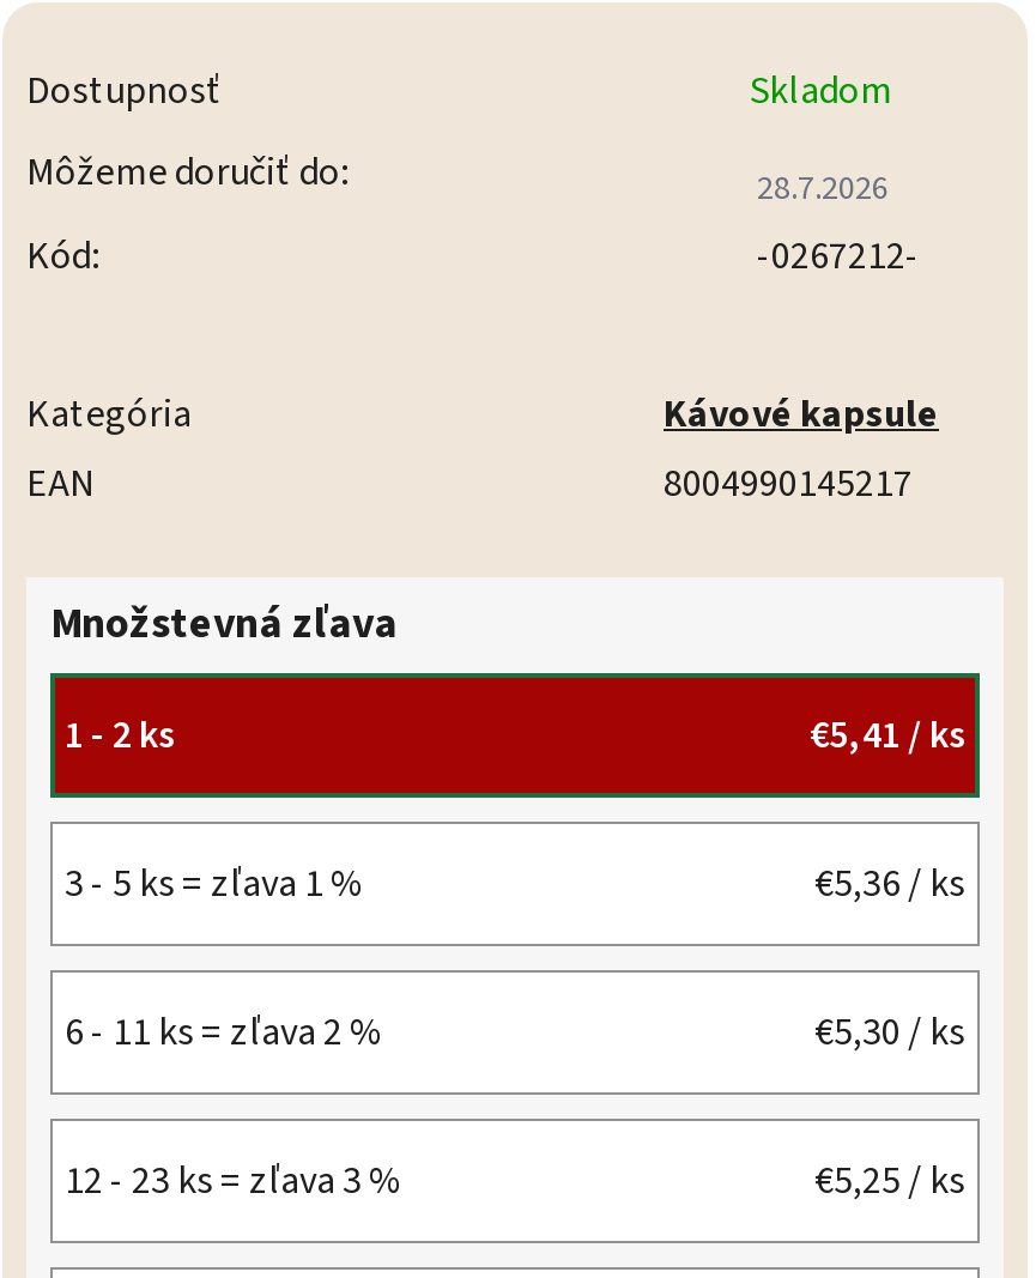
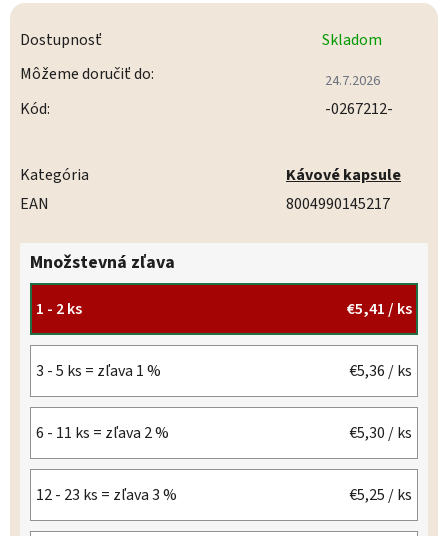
- 28.7.2026
+ 24.7.2026
